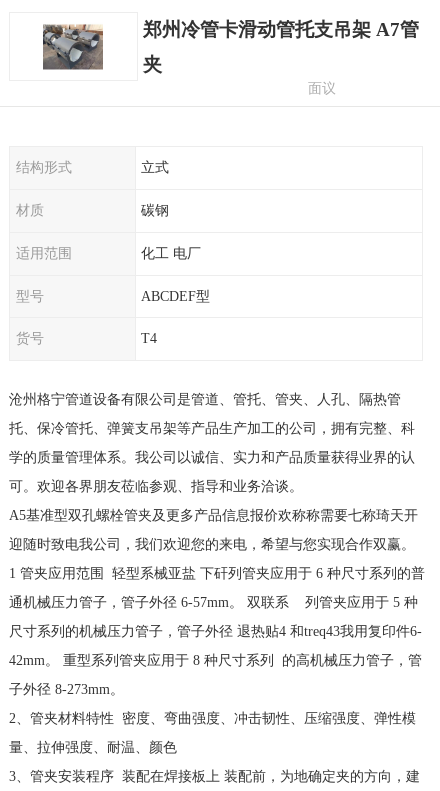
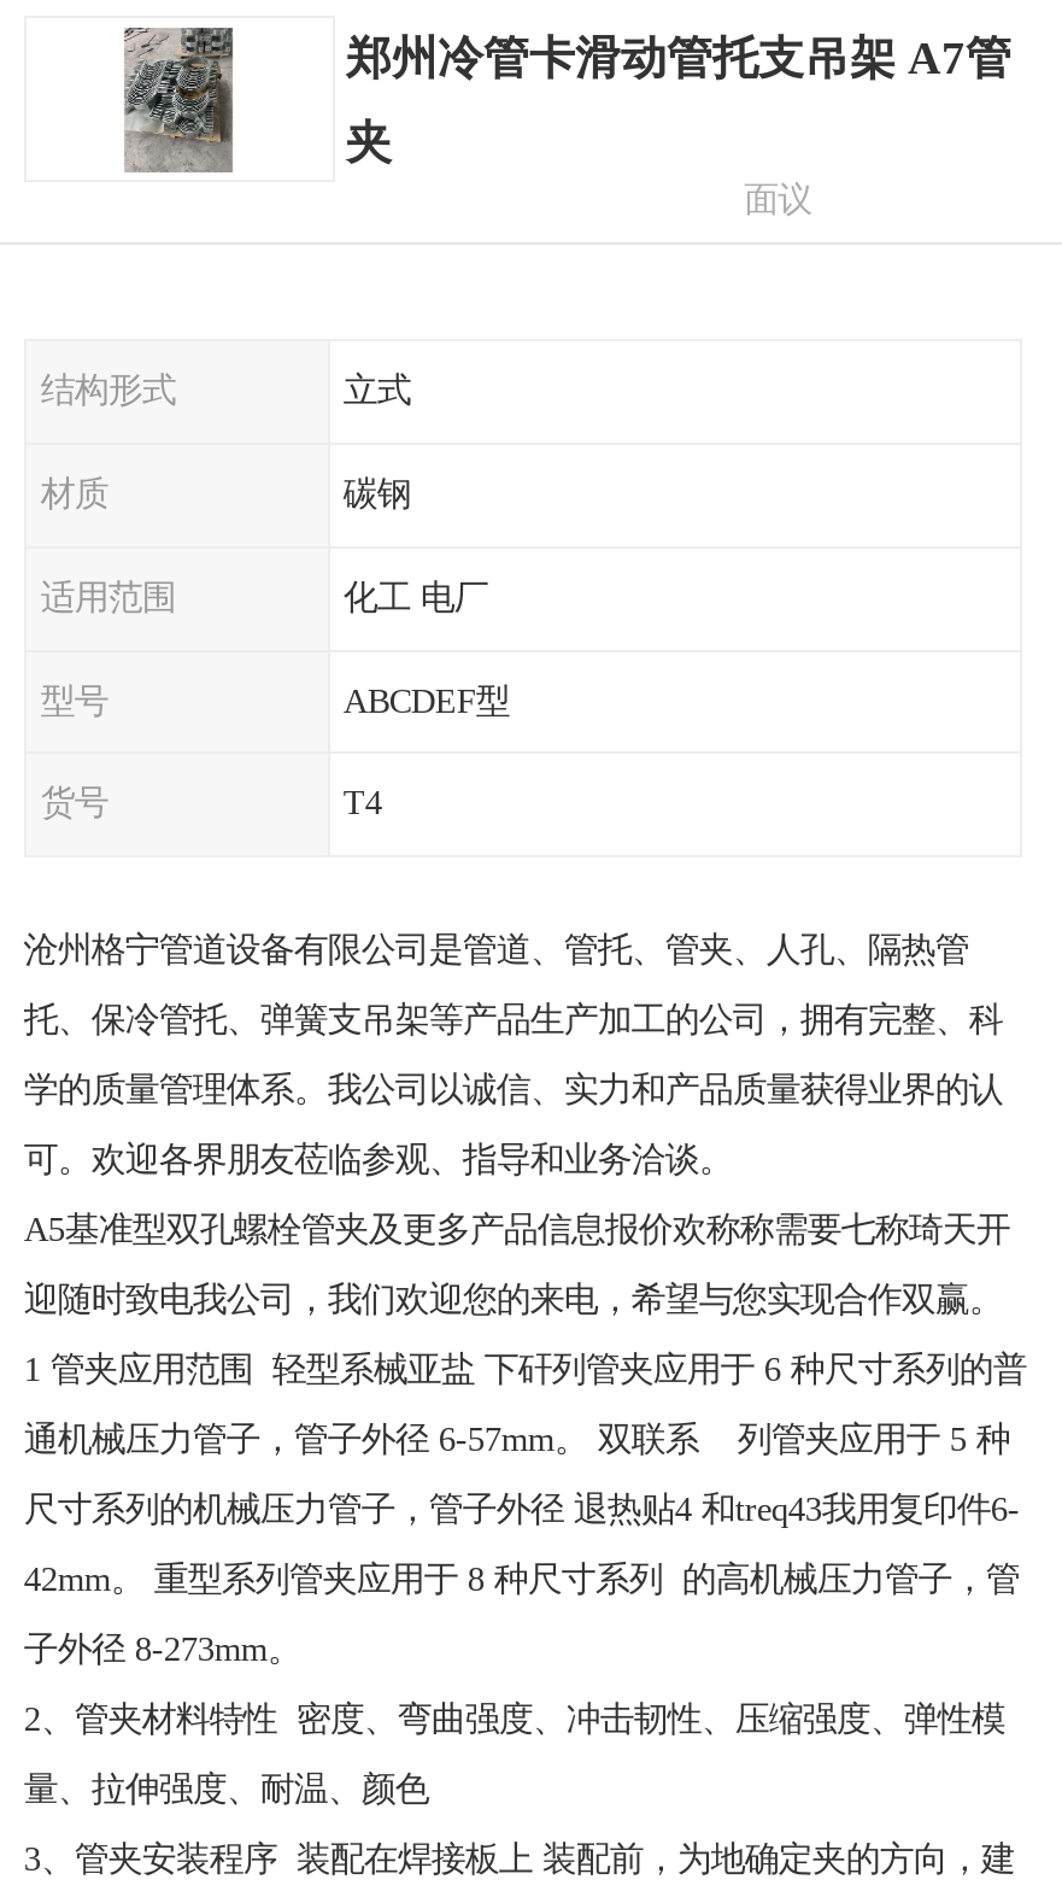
- [image]
+ [image]
